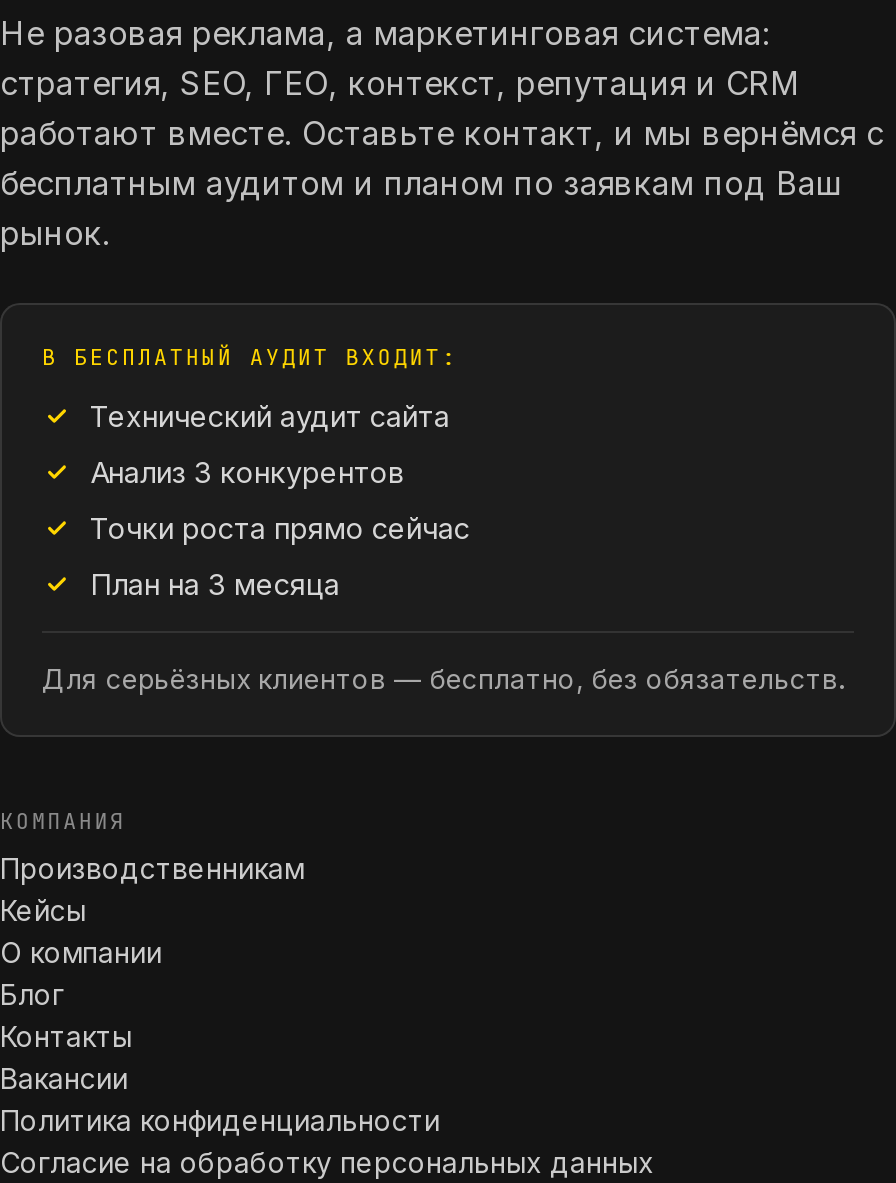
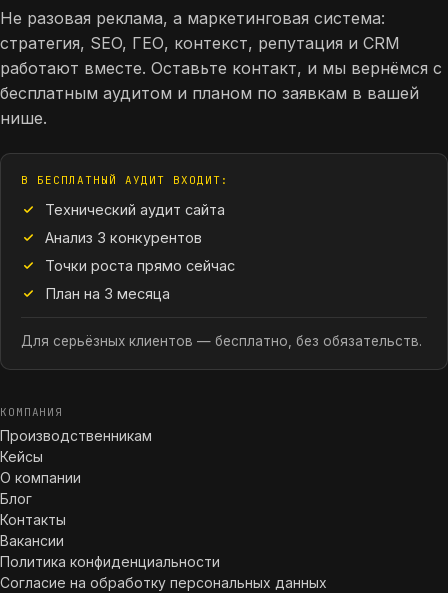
- бесплатным аудитом и планом по заявкам под Ваш
- рынок.
+ бесплатным аудитом и планом по заявкам в вашей
+ нише.
